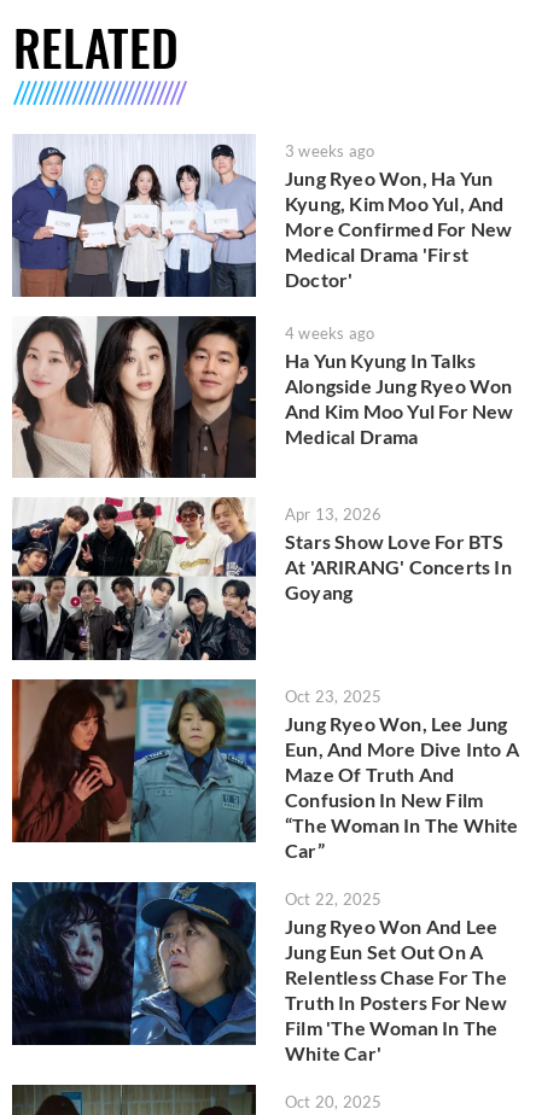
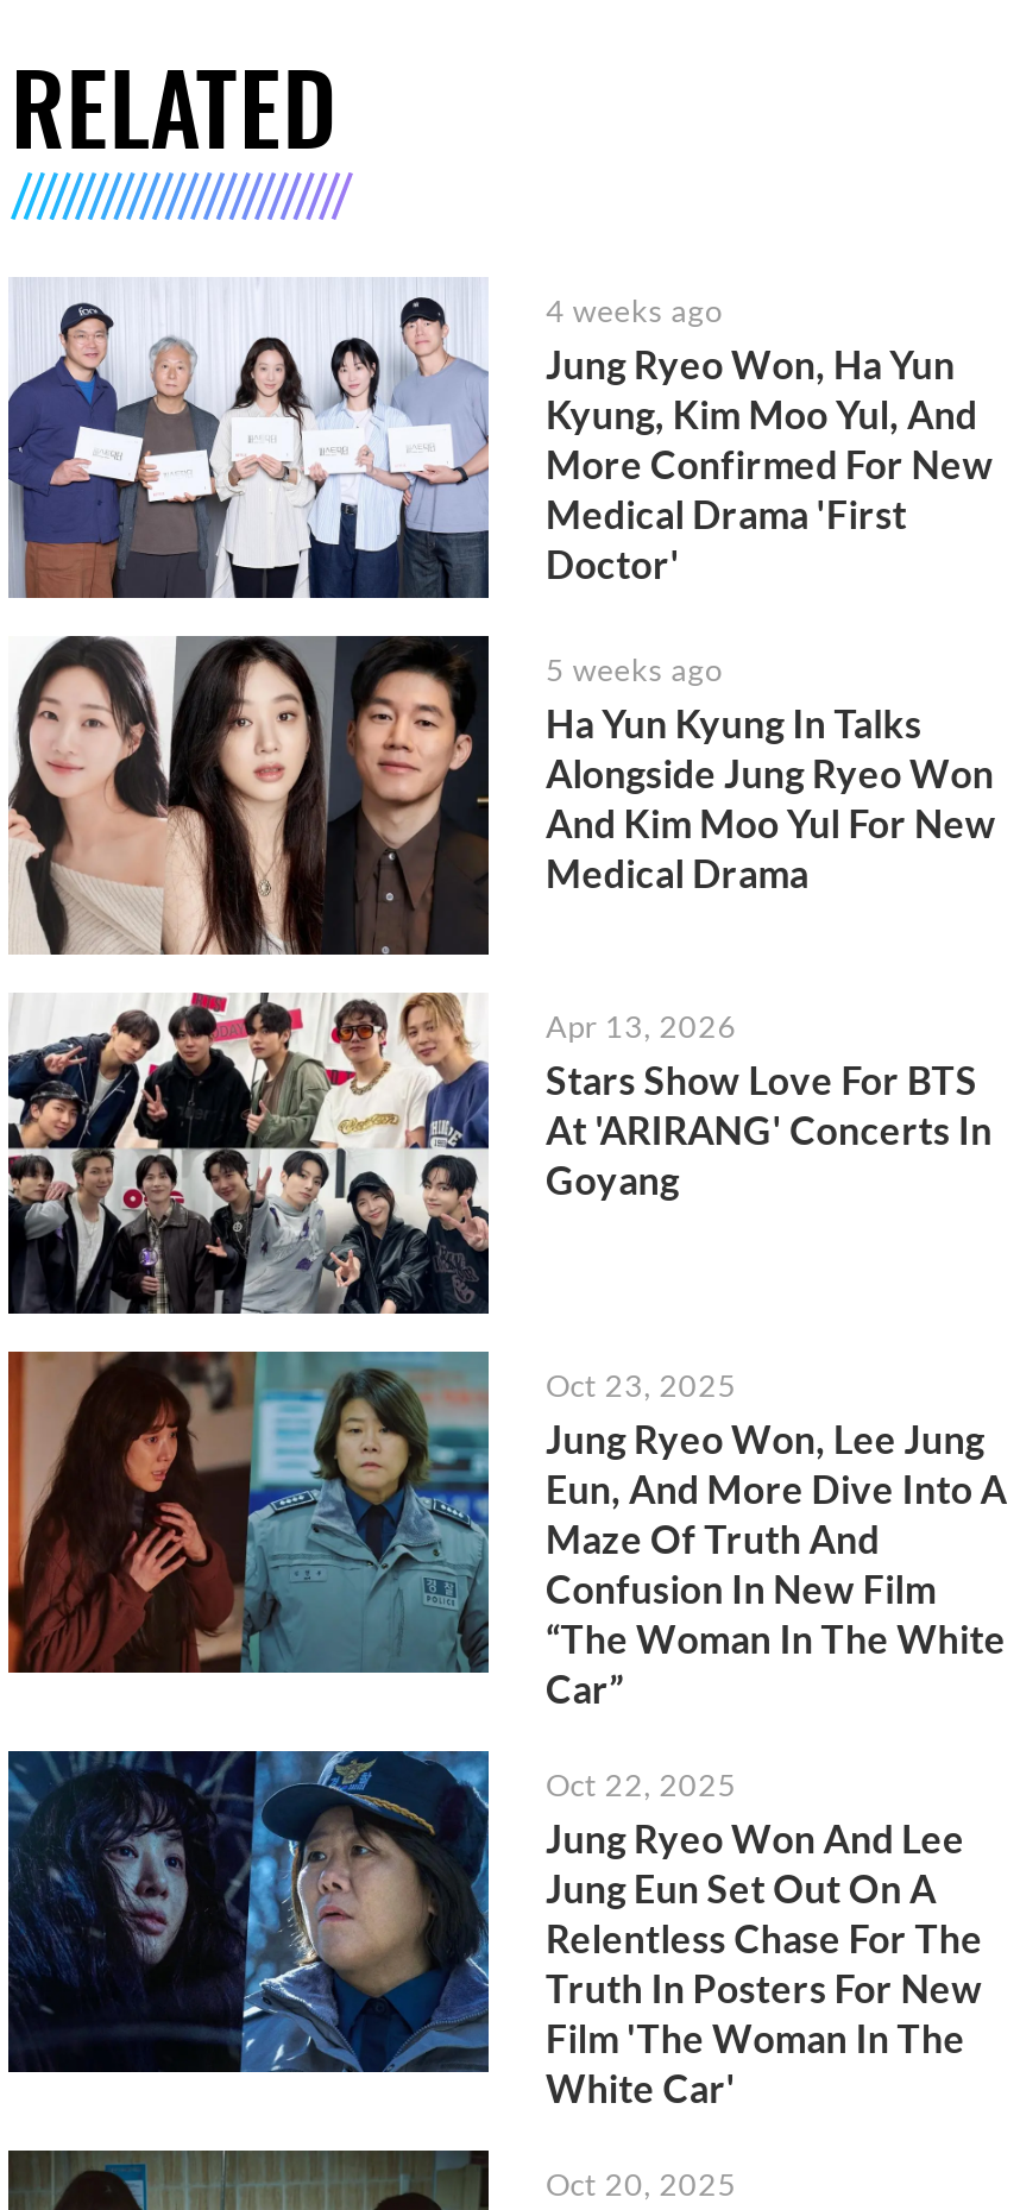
- 3 weeks ago
+ 4 weeks ago

- 4 weeks ago
+ 5 weeks ago
